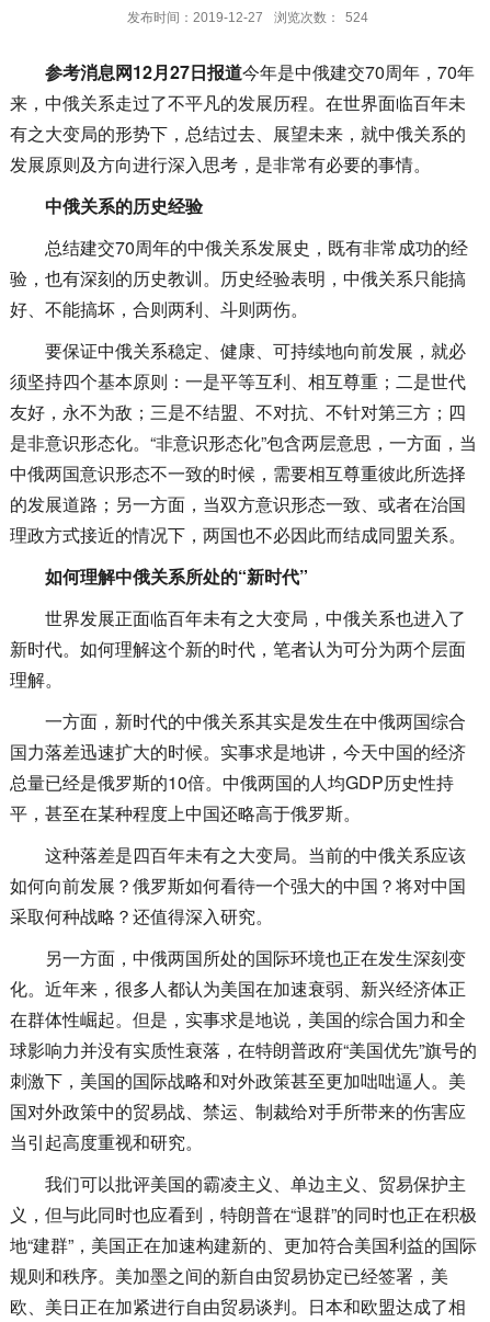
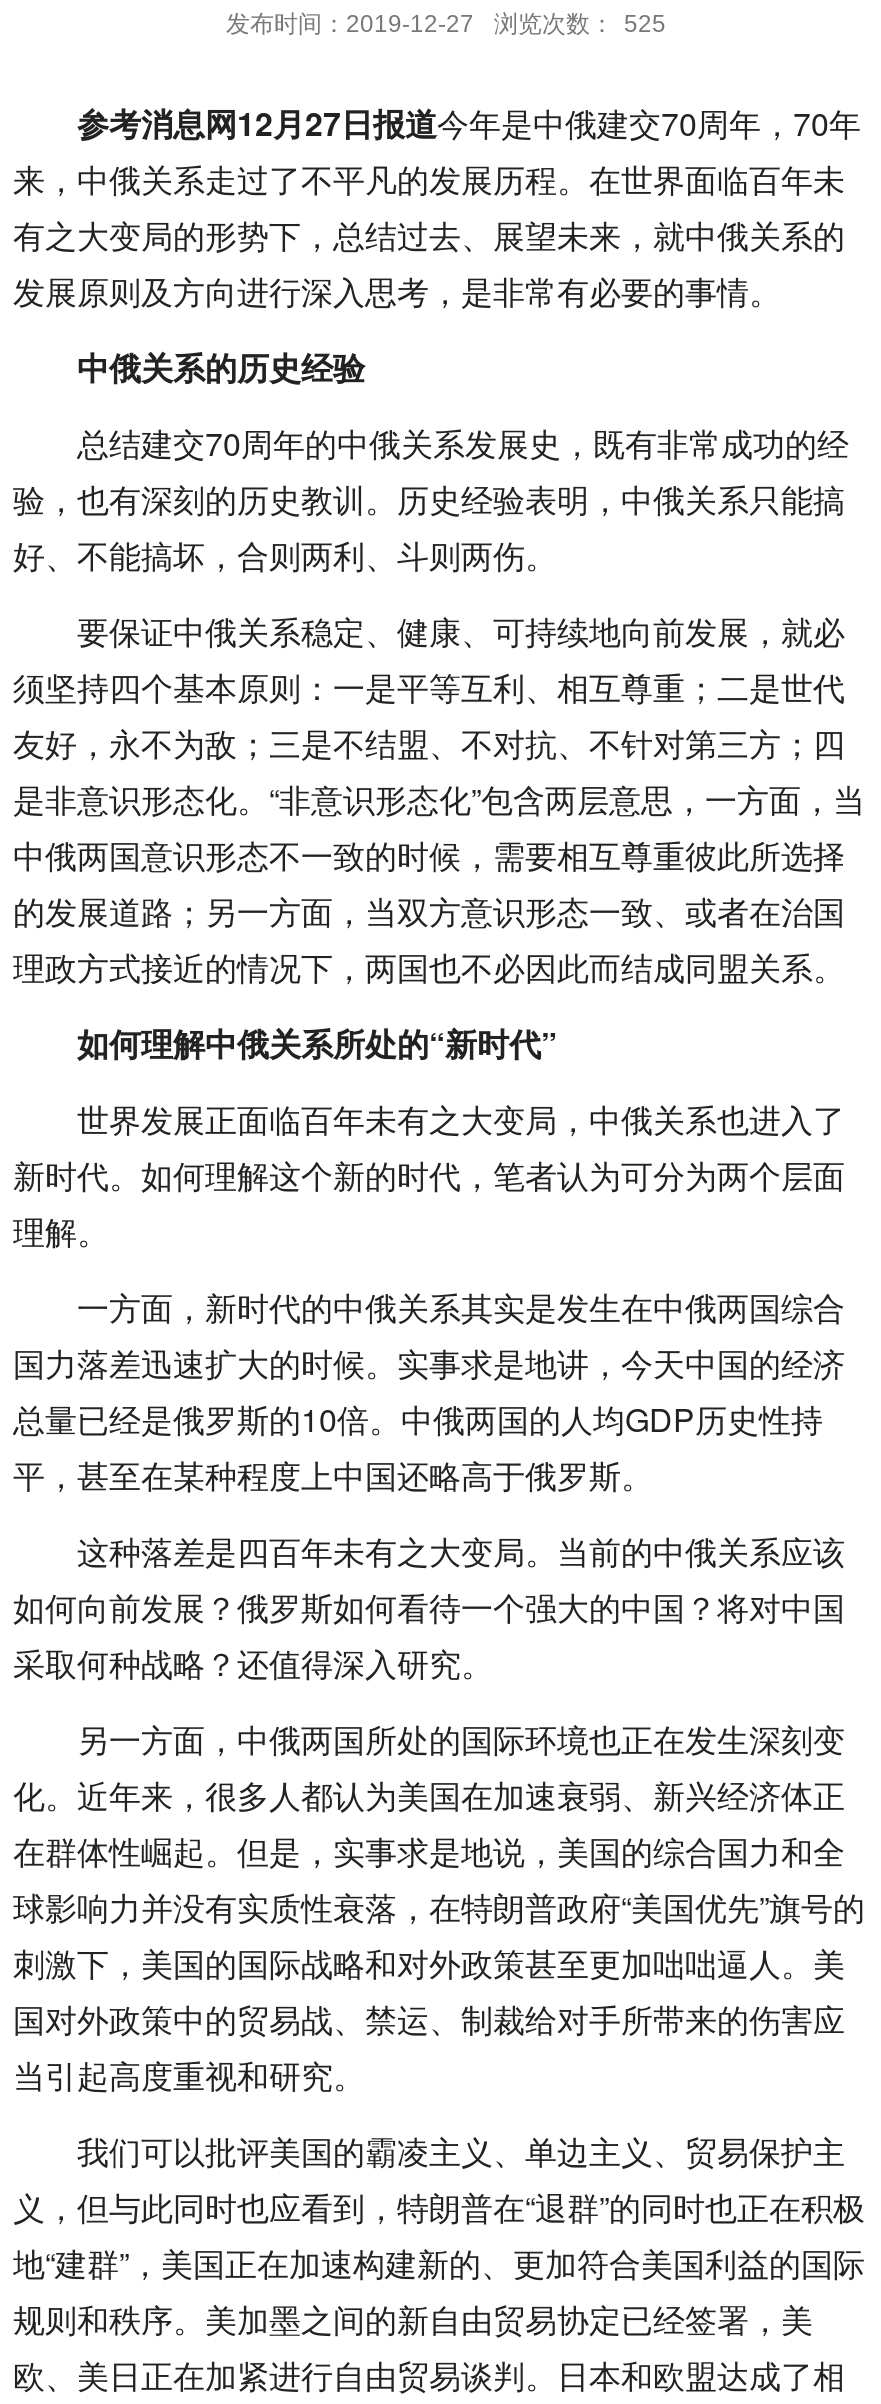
- 发布时间：2019-12-27 浏览次数： 524
+ 发布时间：2019-12-27 浏览次数： 525
